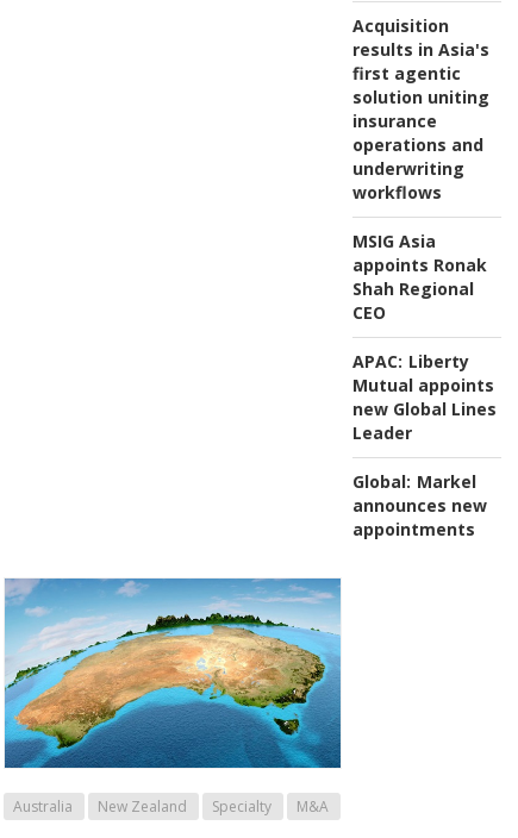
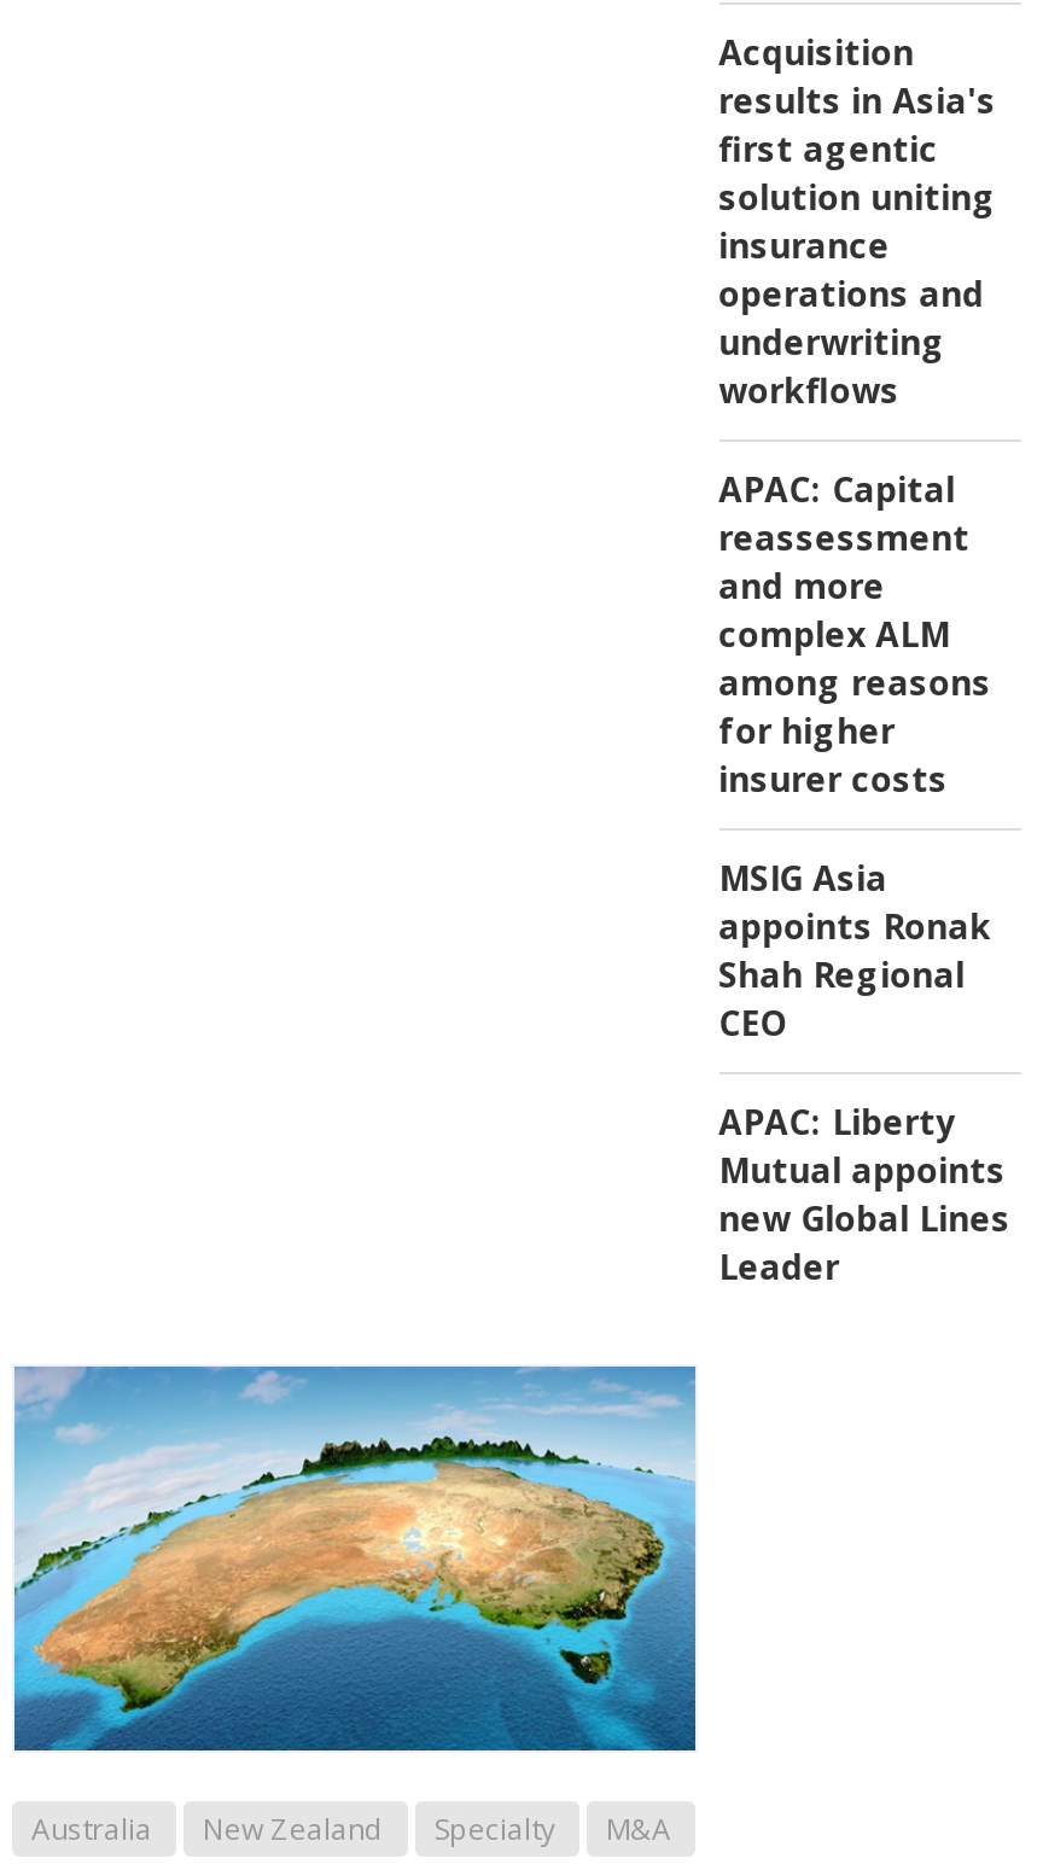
+ APAC: Capital
+ reassessment
+ and more
+ complex ALM
+ among reasons
+ for higher
+ insurer costs

moved down: MSIG Asia | appoints Ronak | Shah Regional | CEO | APAC: Liberty | Mutual appoints | new Global Lines | Leader

- Global: Markel
- announces new
- appointments
